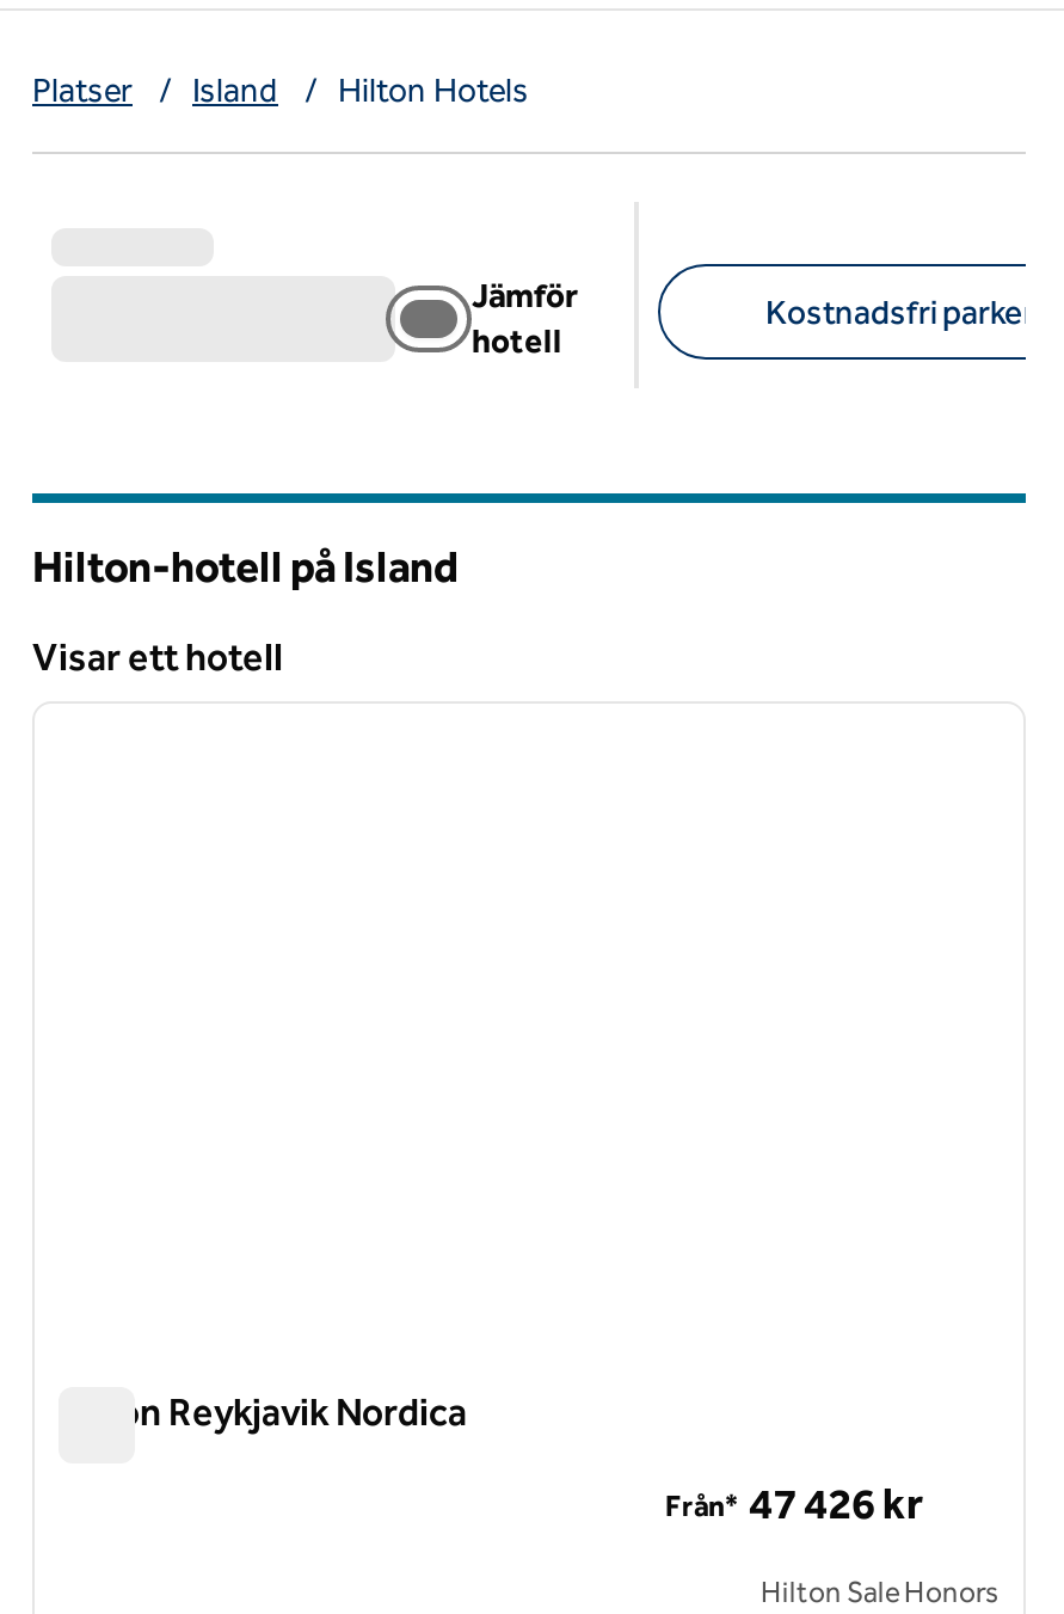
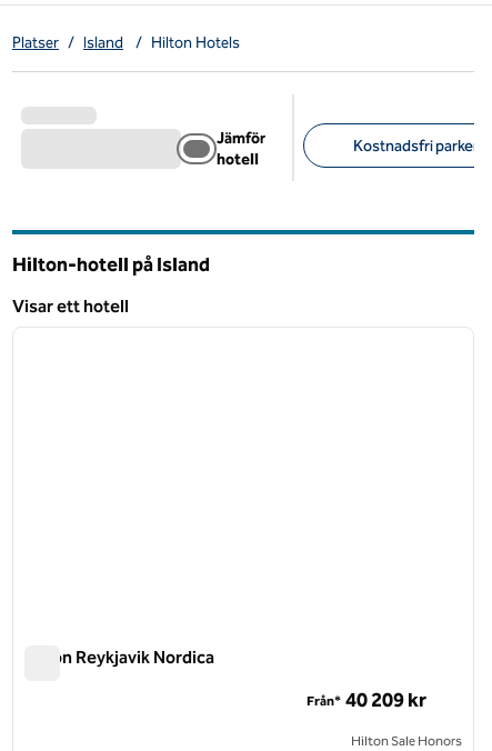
- Från* 47 426 kr
+ Från* 40 209 kr
